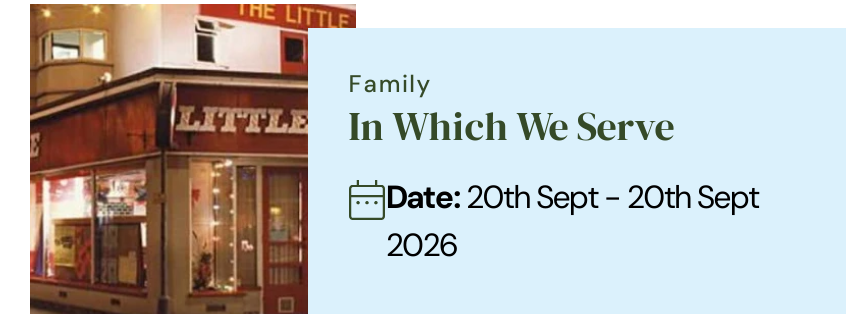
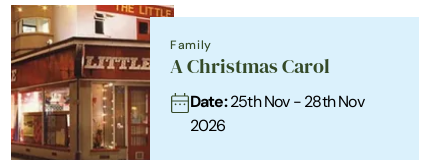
- In Which We Serve
+ A Christmas Carol

- Date: 20th Sept - 20th Sept
+ Date: 25th Nov - 28th Nov
